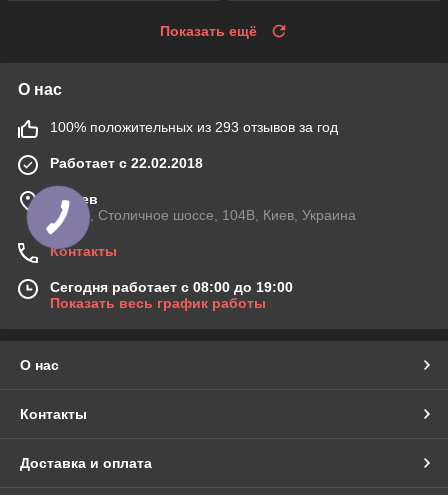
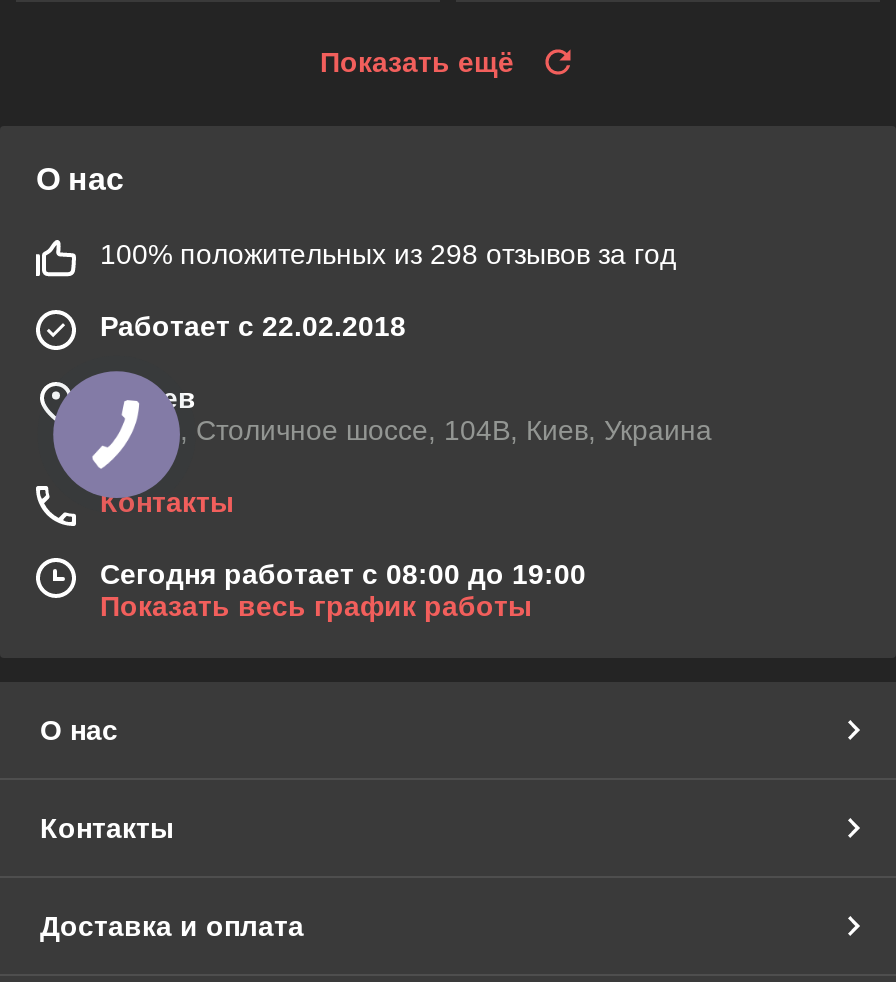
- 100% положительных из 293 отзывов за год
+ 100% положительных из 298 отзывов за год
